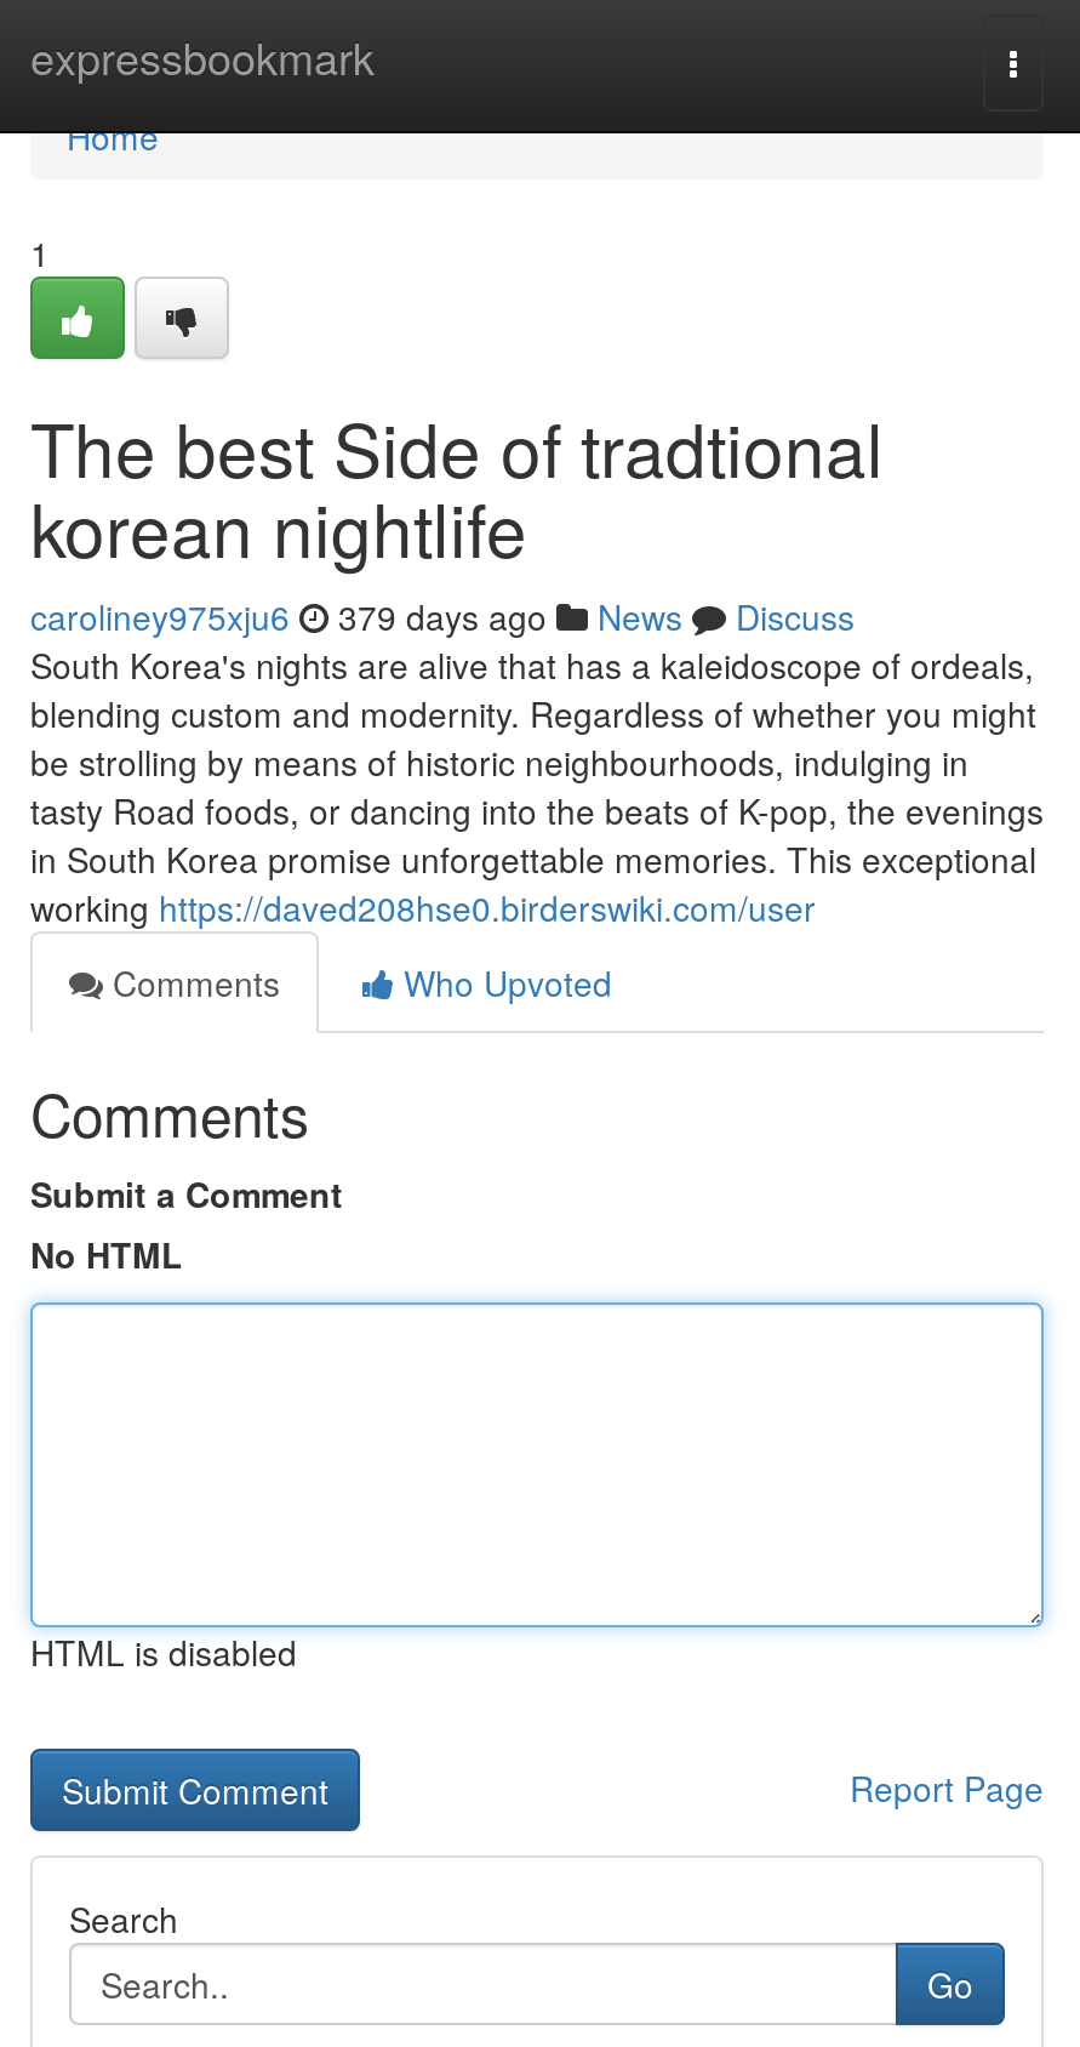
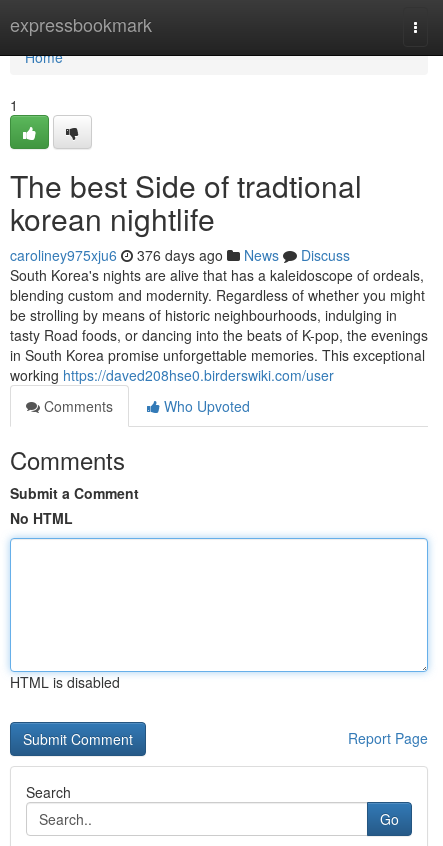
- caroliney975xju6 379 days ago News Discuss
+ caroliney975xju6 376 days ago News Discuss
